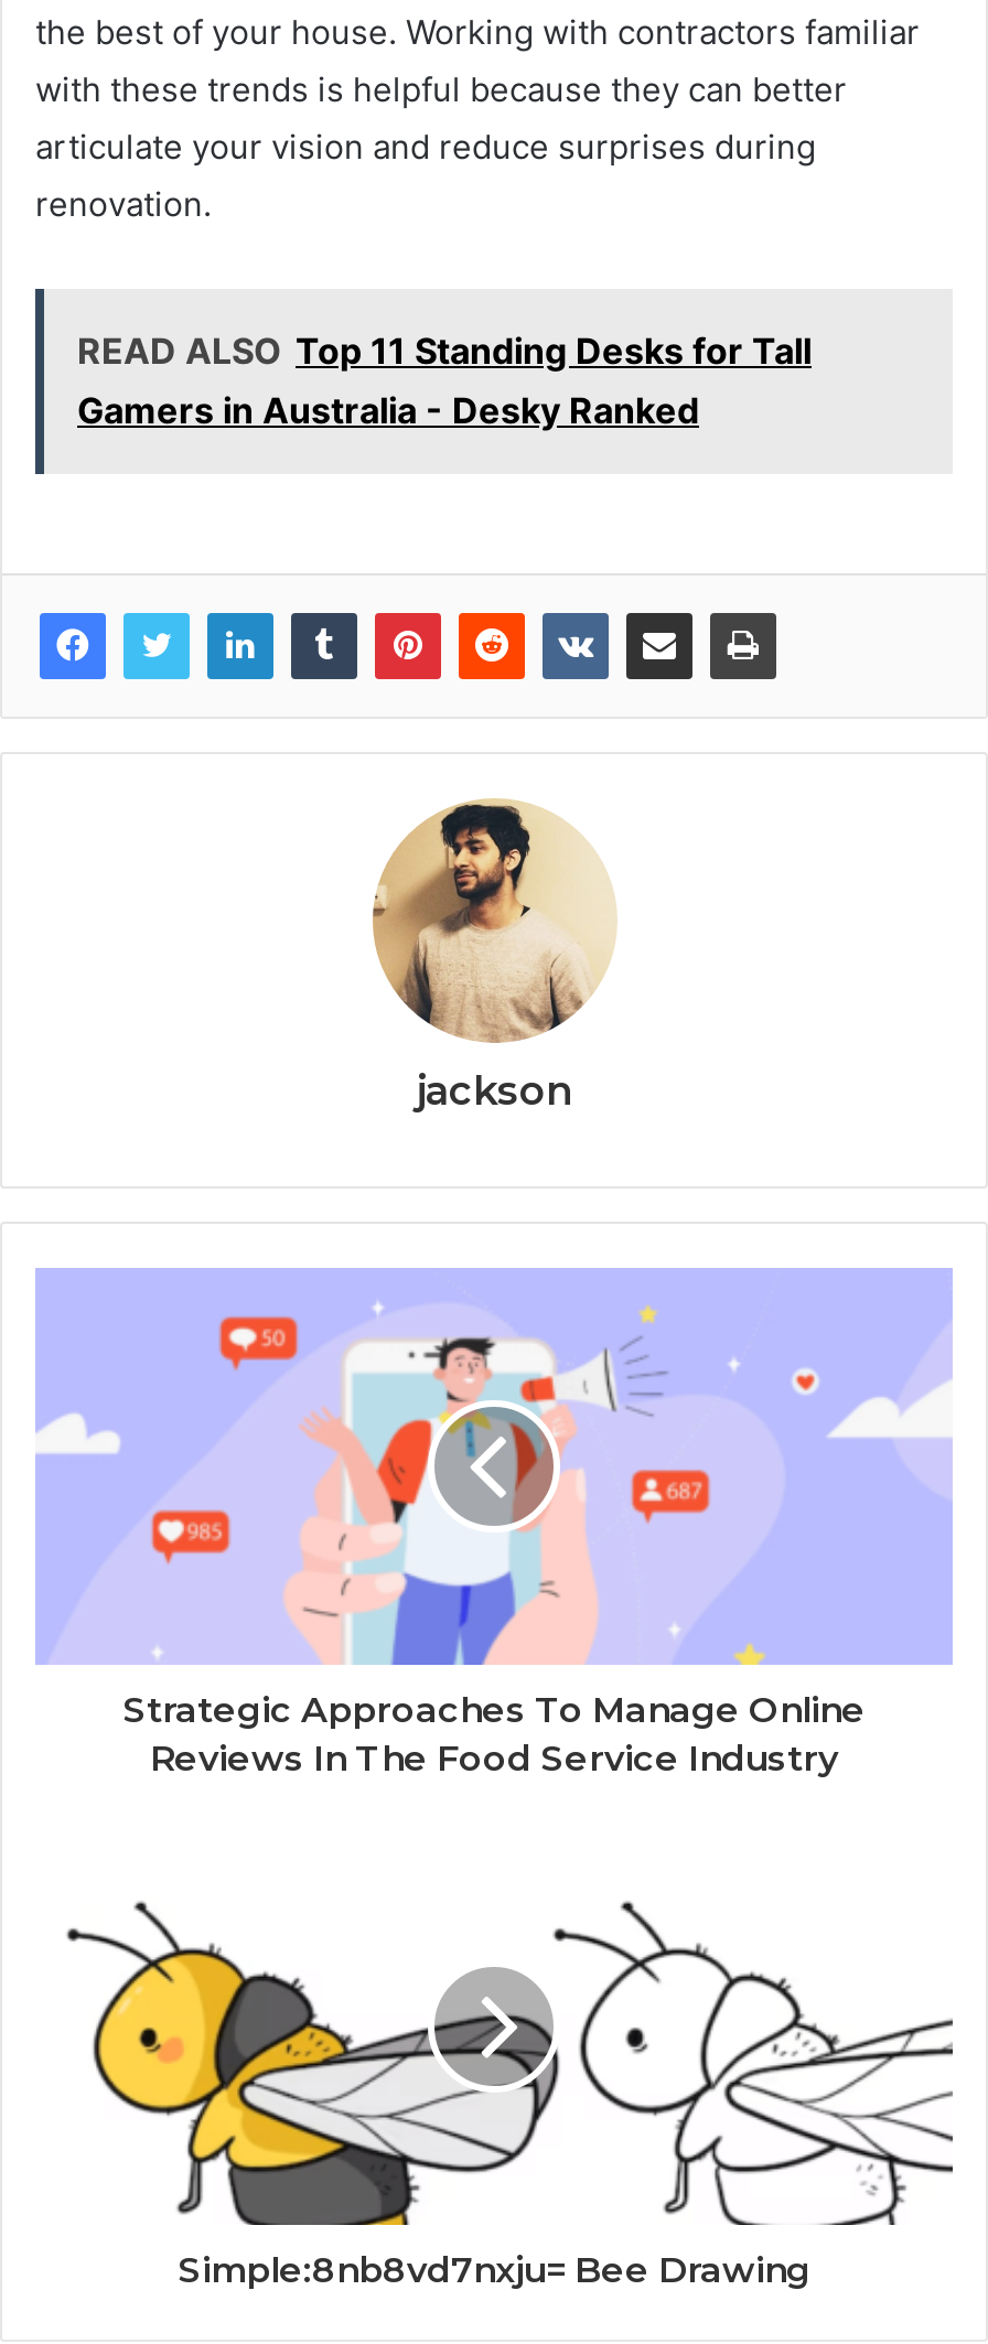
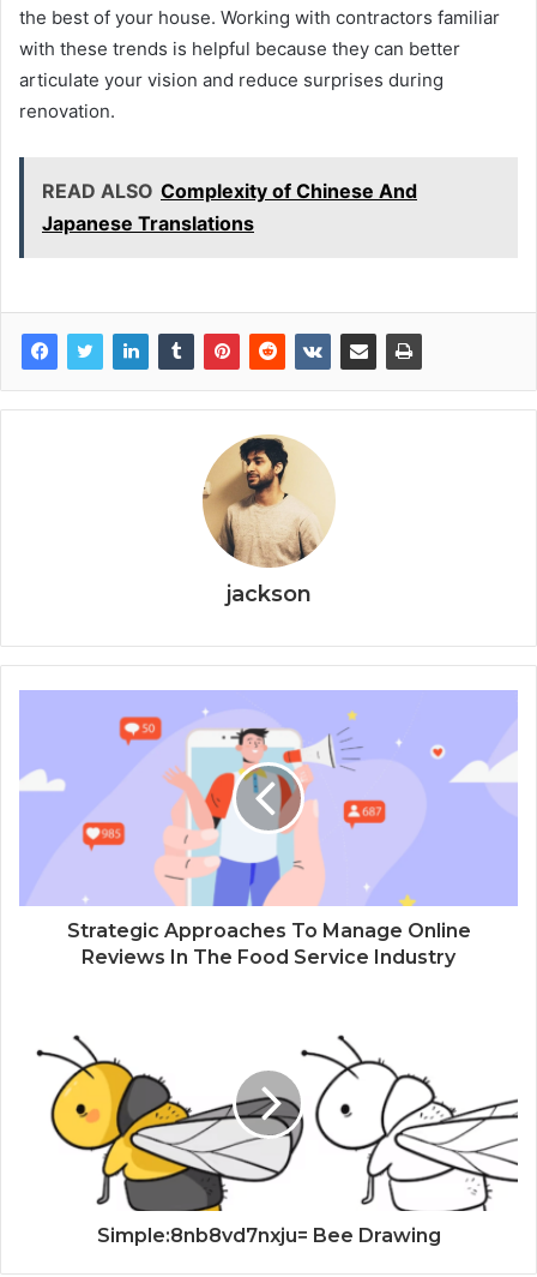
- READ ALSO Top 11 Standing Desks for Tall
- Gamers in Australia - Desky Ranked
+ READ ALSO Complexity of Chinese And
+ Japanese Translations
